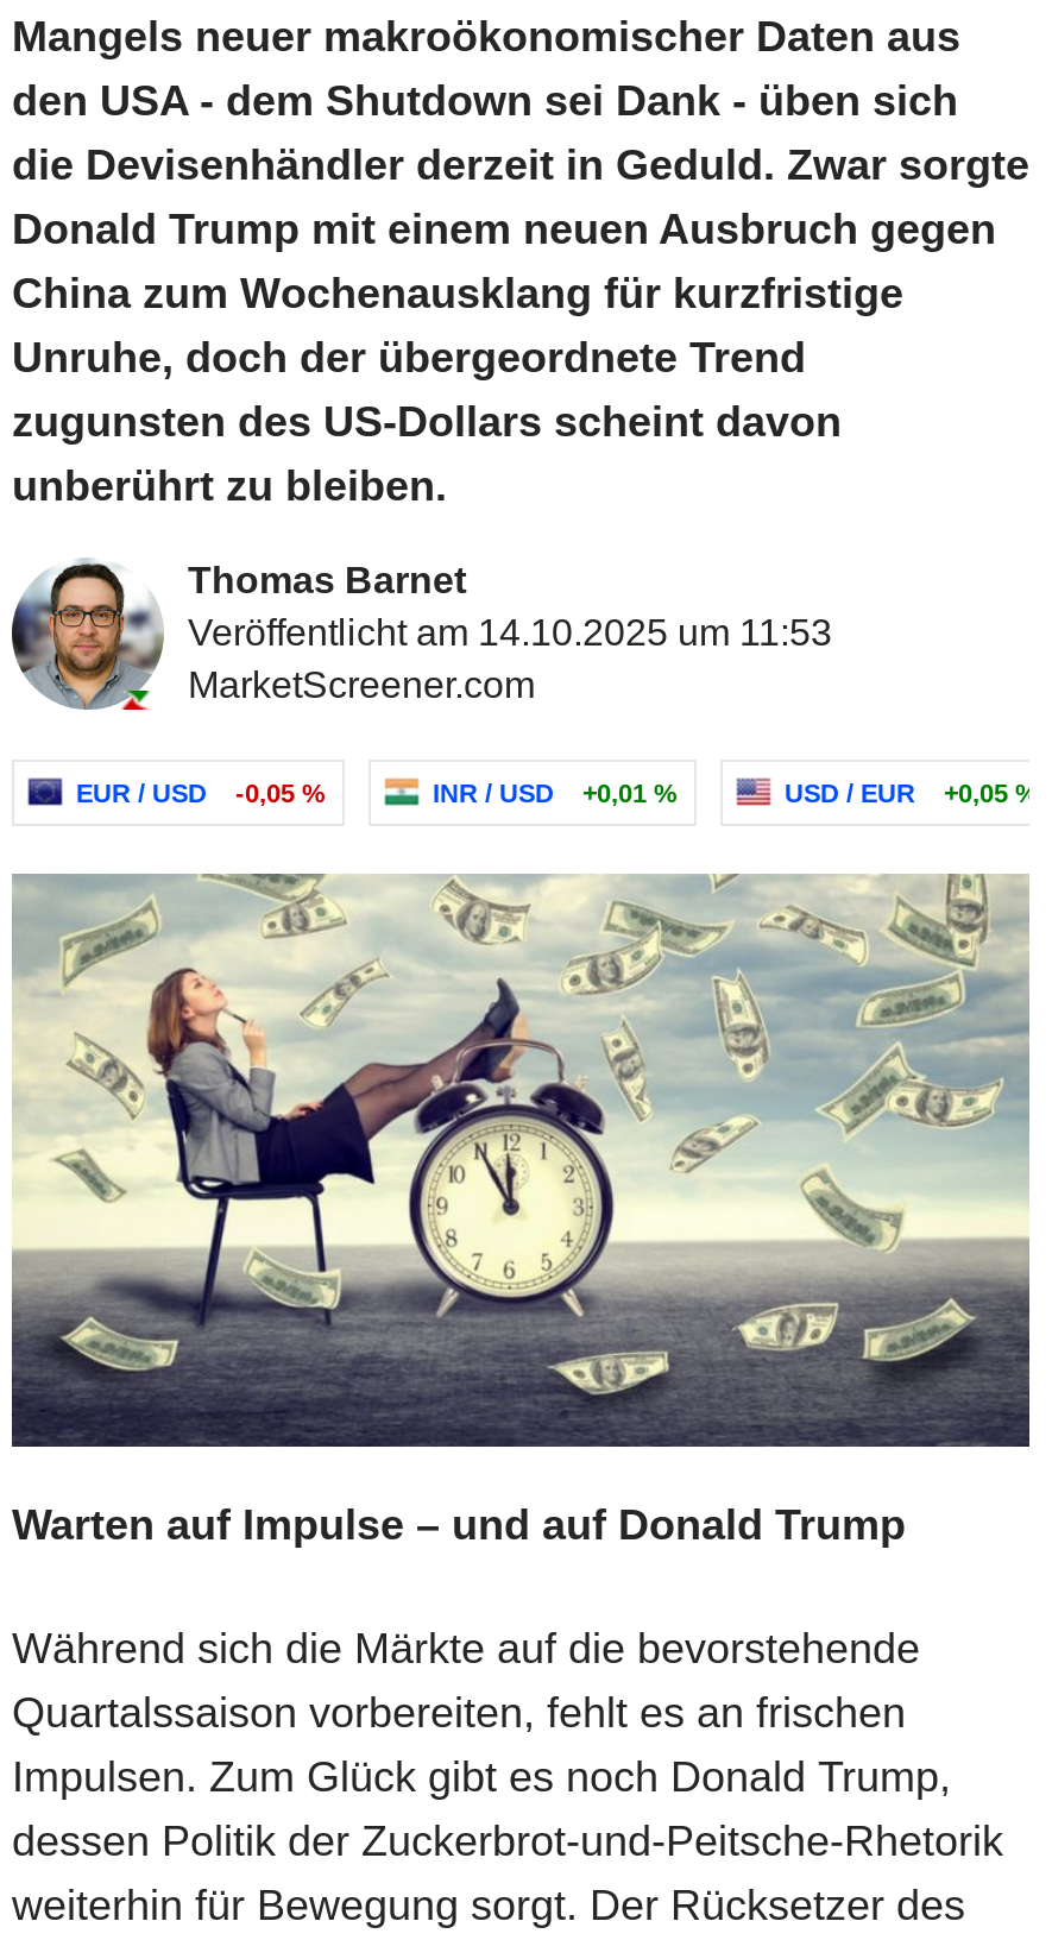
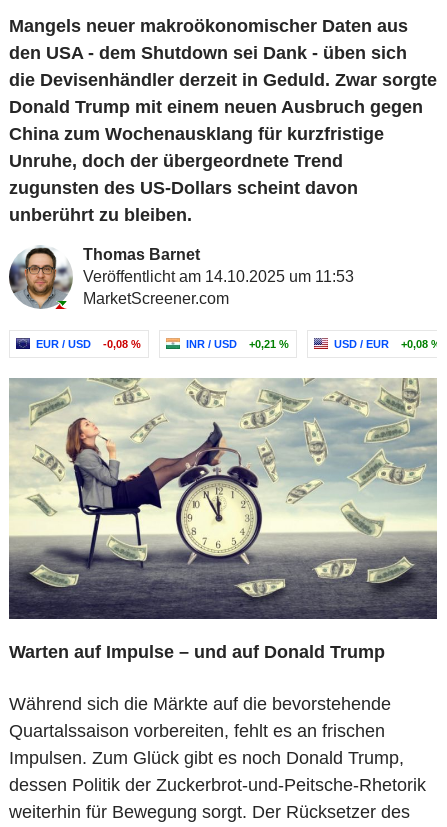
- EUR / USD -0,05 %
+ EUR / USD -0,08 %

- INR / USD +0,01 %
+ INR / USD +0,21 %

- USD / EUR +0,05 %
+ USD / EUR +0,08 %
